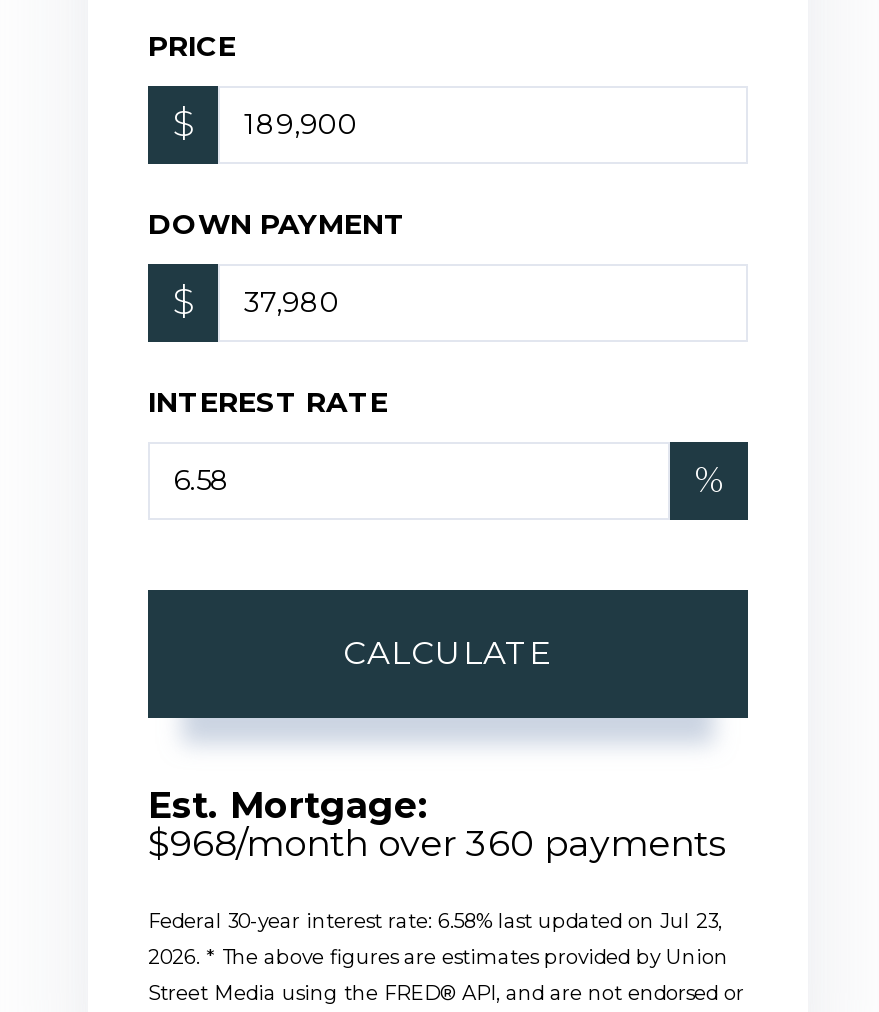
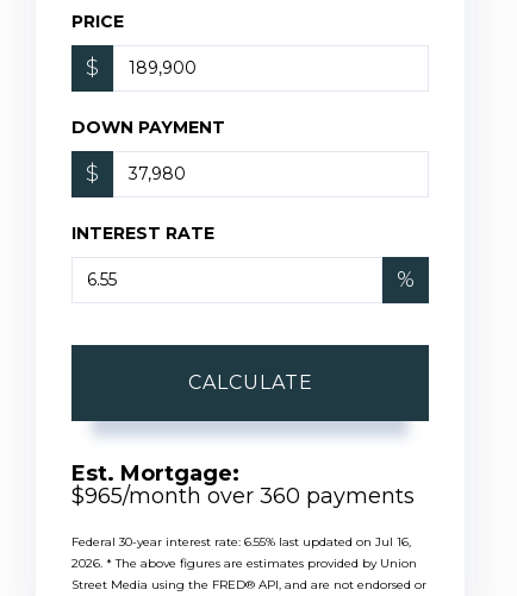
- $968/month over 360 payments
+ $965/month over 360 payments

- Federal 30-year interest rate: 6.58% last updated on Jul 23,
+ Federal 30-year interest rate: 6.55% last updated on Jul 16,
